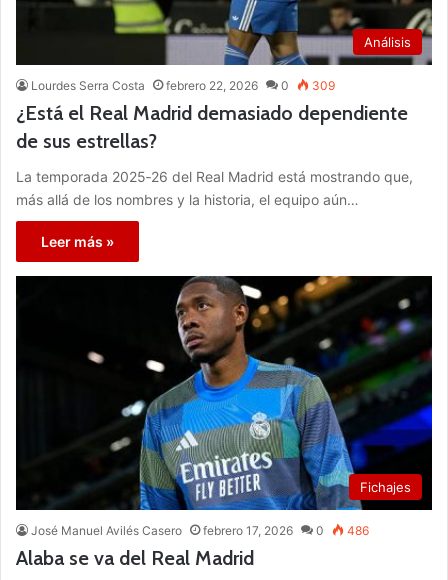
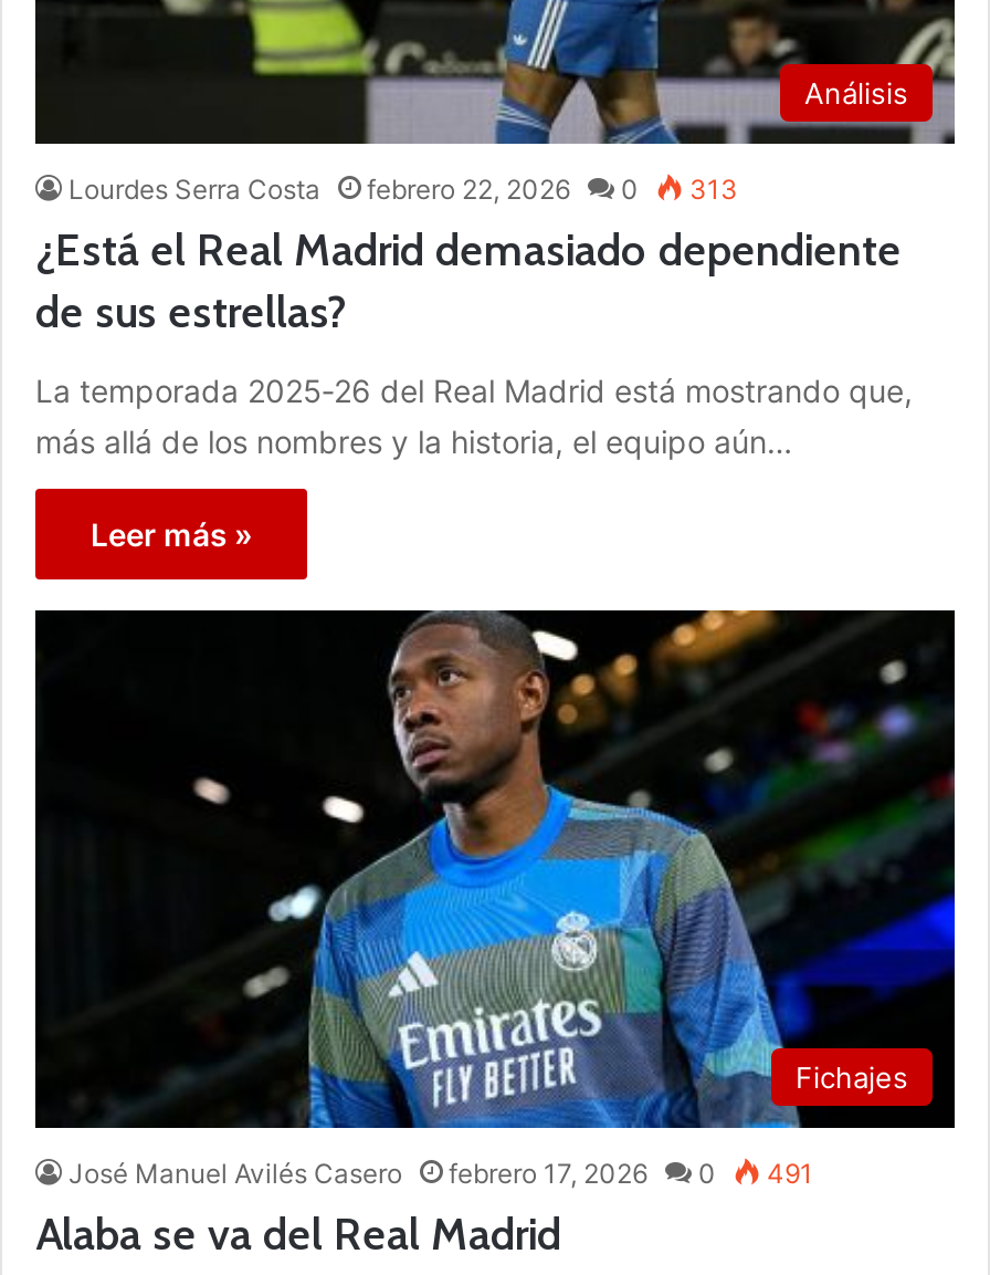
- Lourdes Serra Costa febrero 22, 2026 0 309
+ Lourdes Serra Costa febrero 22, 2026 0 313

- José Manuel Avilés Casero febrero 17, 2026 0 486
+ José Manuel Avilés Casero febrero 17, 2026 0 491
